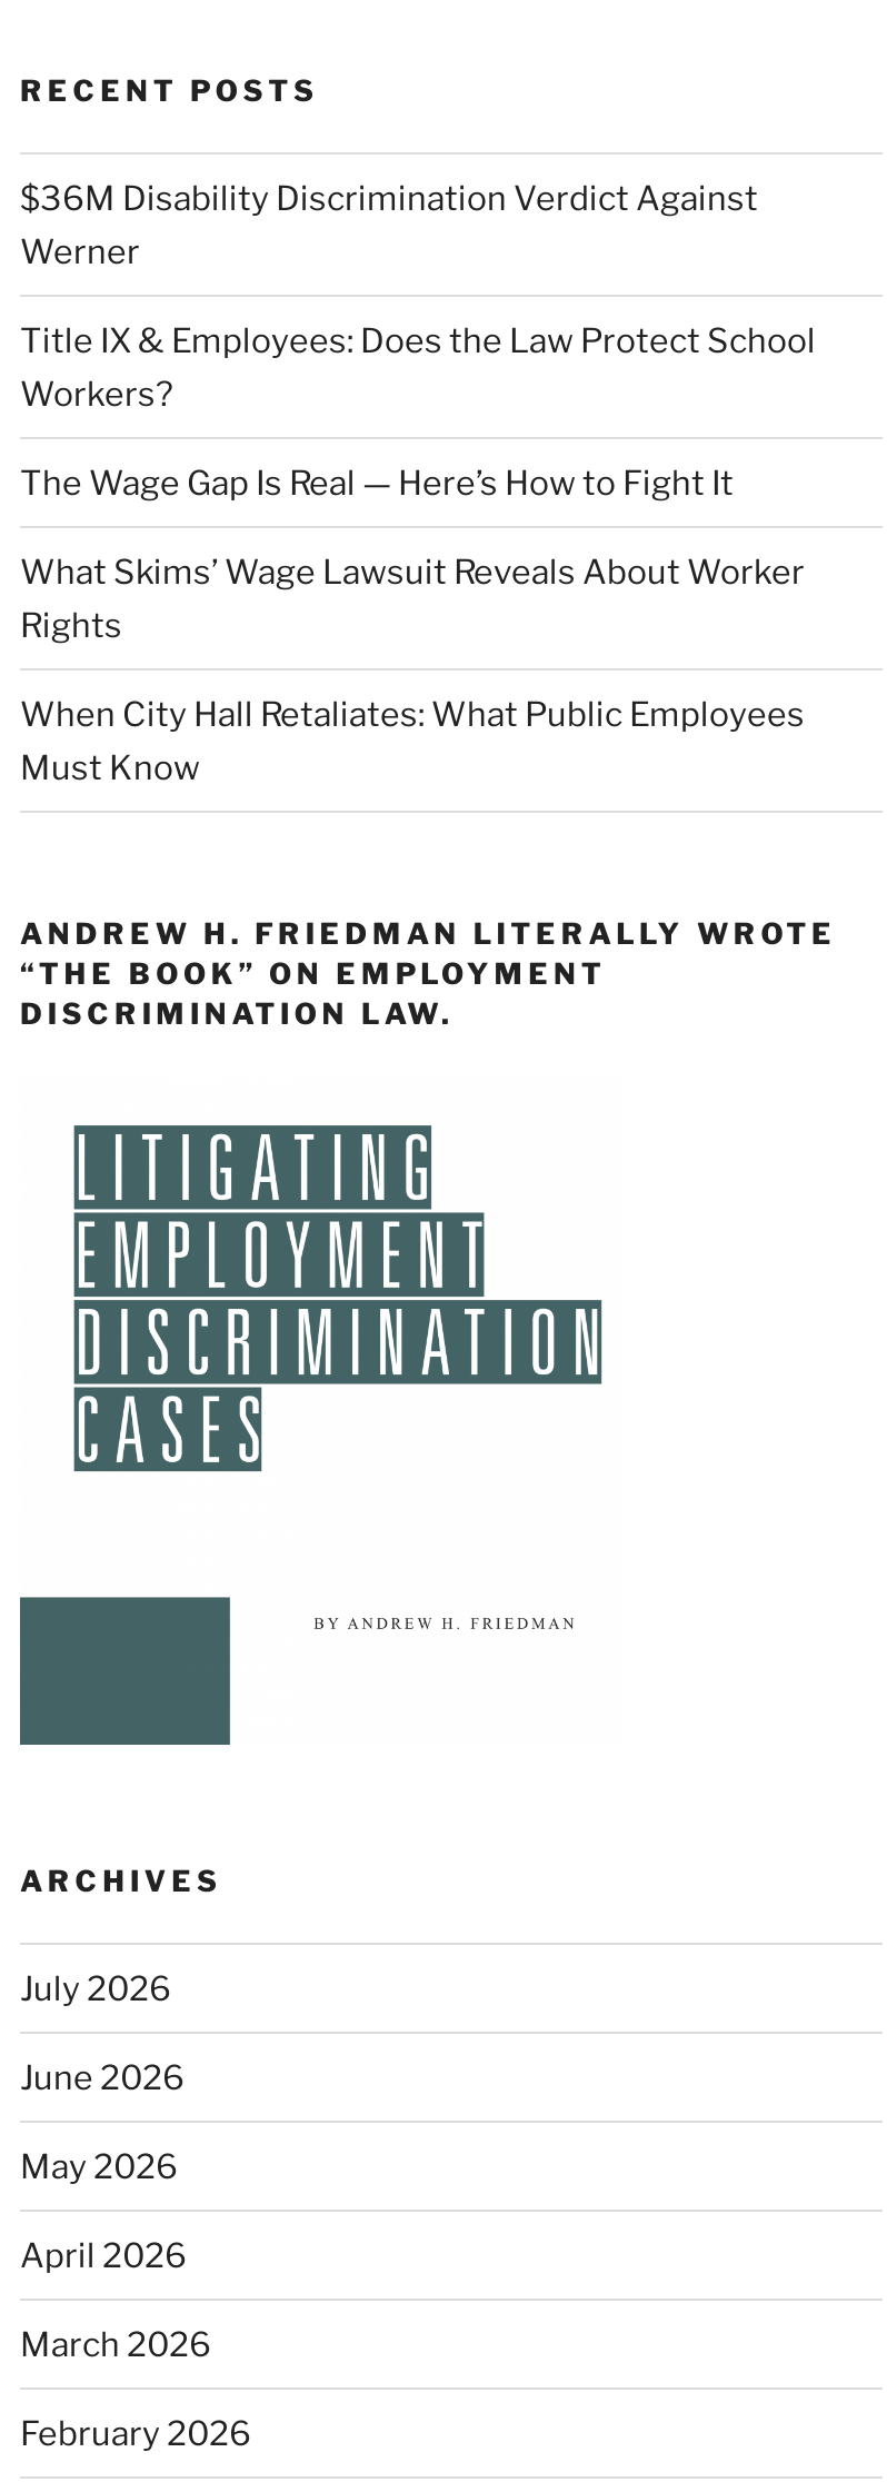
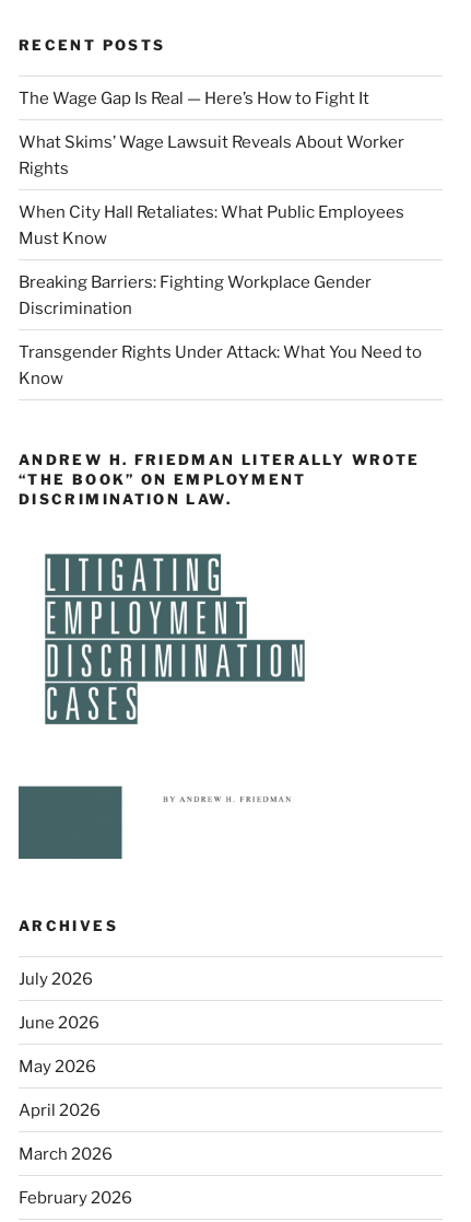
- $36M Disability Discrimination Verdict Against
- Werner
- Title IX & Employees: Does the Law Protect School
- Workers?

moved up: The Wage Gap Is Real — Here’s How to Fight It | What Skims’ Wage Lawsuit Reveals About Worker | Rights | When City Hall Retaliates: What Public Employees | Must Know

+ Breaking Barriers: Fighting Workplace Gender
+ Discrimination
+ Transgender Rights Under Attack: What You Need to
+ Know
